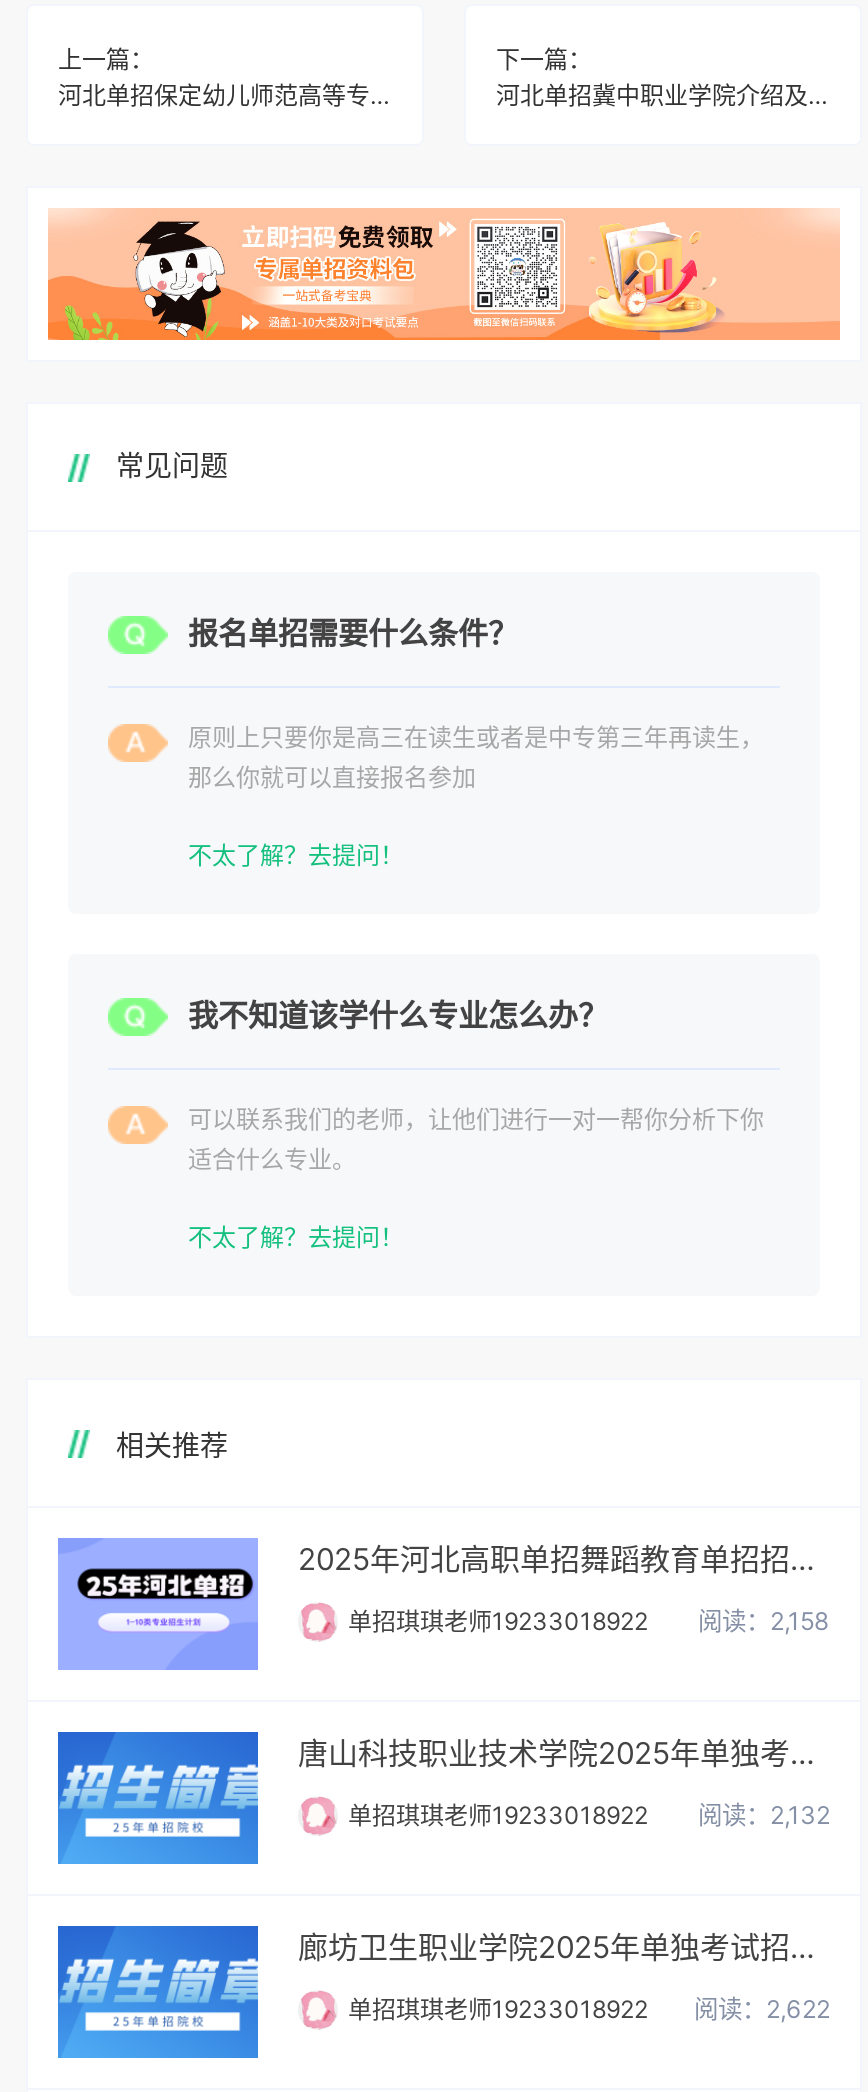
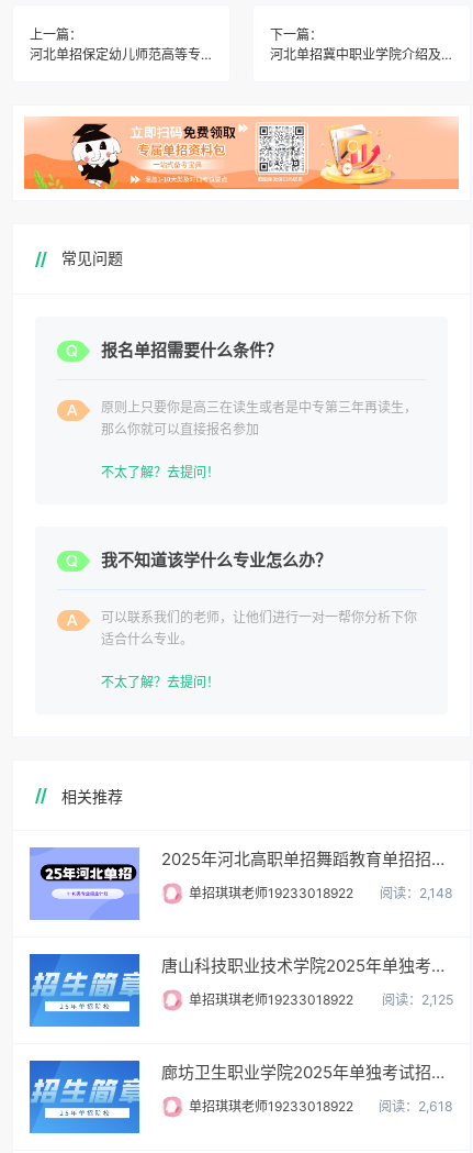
- 单招琪琪老师19233018922 阅读：2,158
+ 单招琪琪老师19233018922 阅读：2,148

- 单招琪琪老师19233018922 阅读：2,132
+ 单招琪琪老师19233018922 阅读：2,125

- 单招琪琪老师19233018922 阅读：2,622
+ 单招琪琪老师19233018922 阅读：2,618
